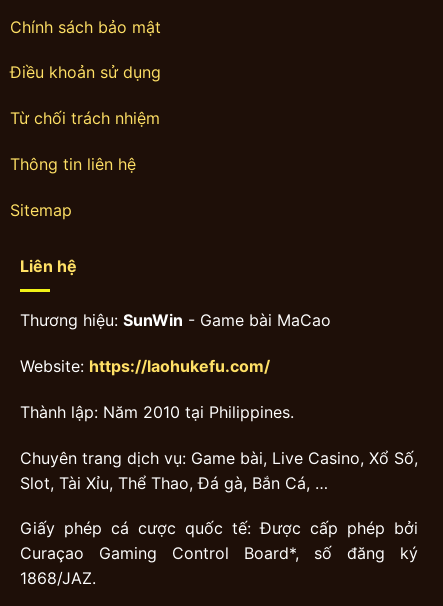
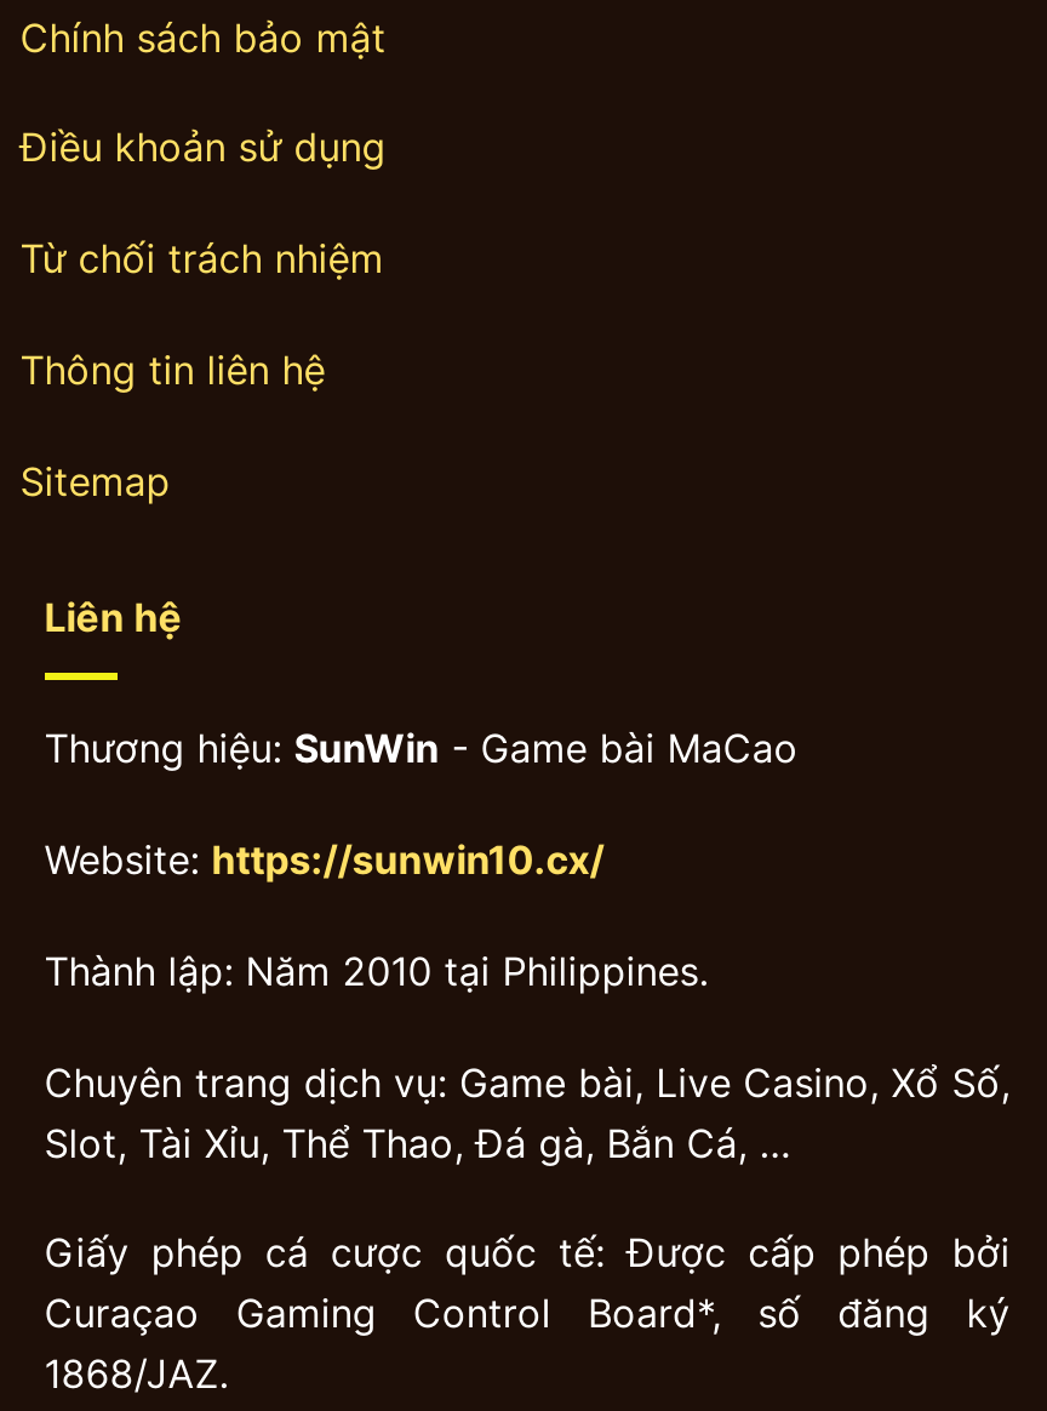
- Website: https://laohukefu.com/
+ Website: https://sunwin10.cx/
